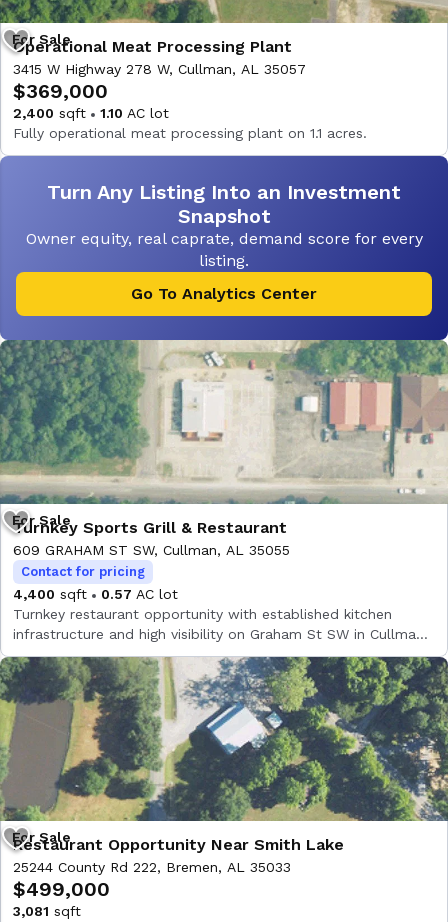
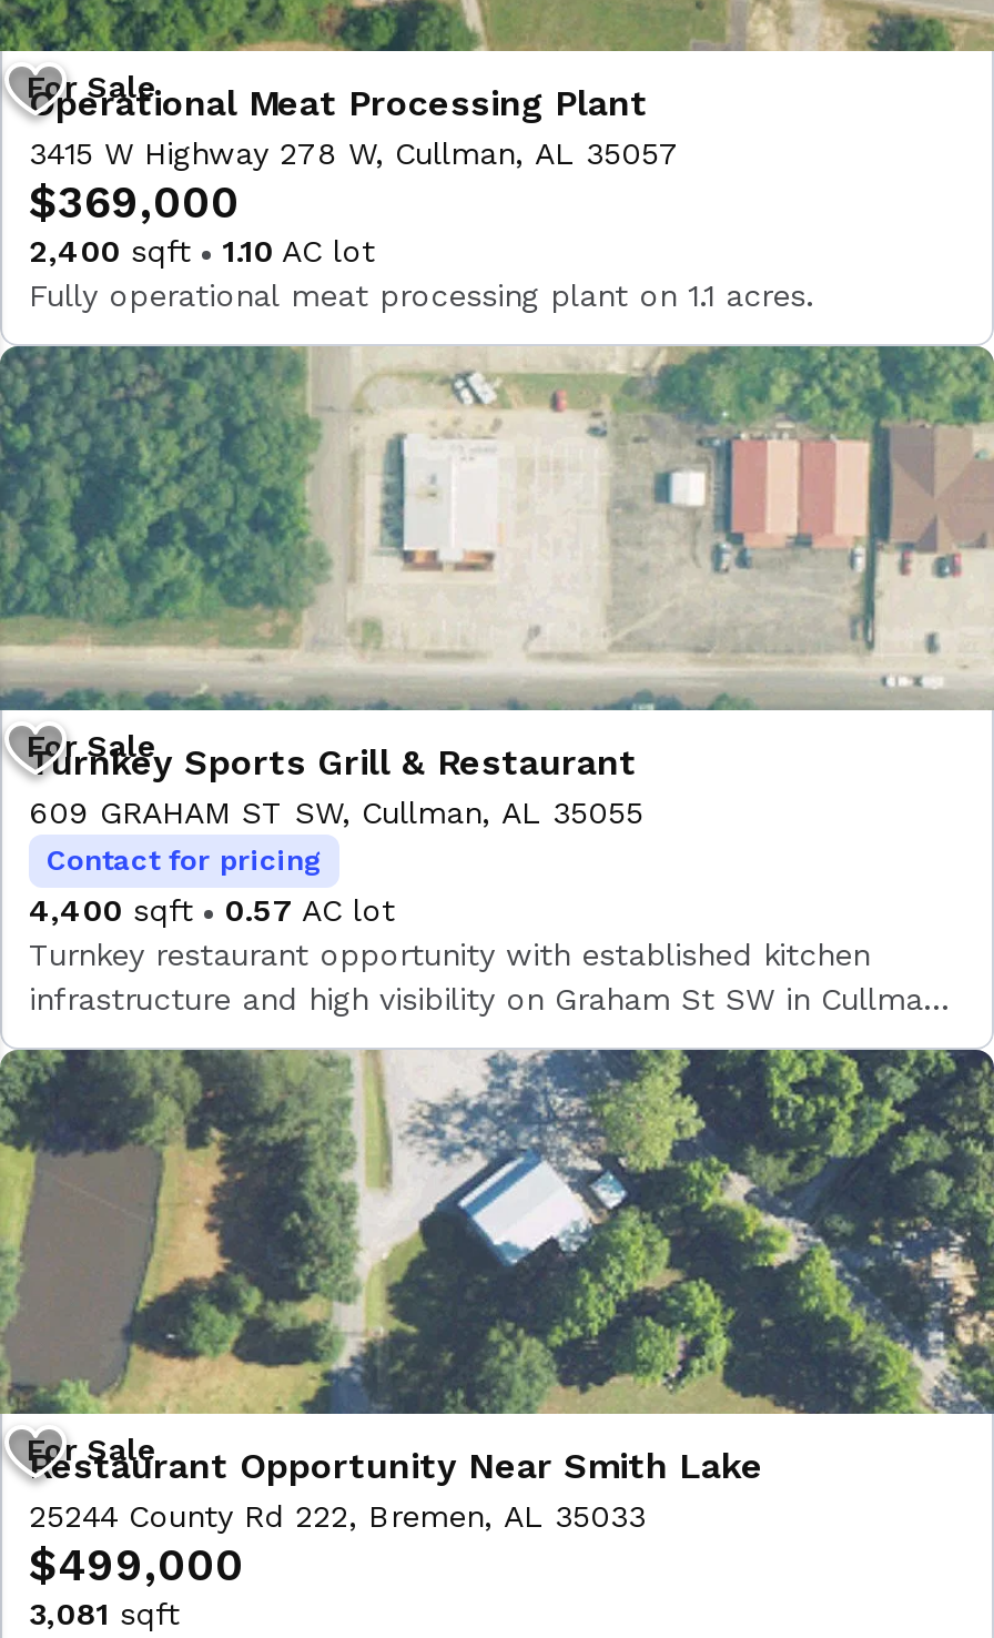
- [image]
- Turn Any Listing Into an Investment
- Snapshot
- Owner equity, real caprate, demand score for every
- listing.
- Go To Analytics Center
